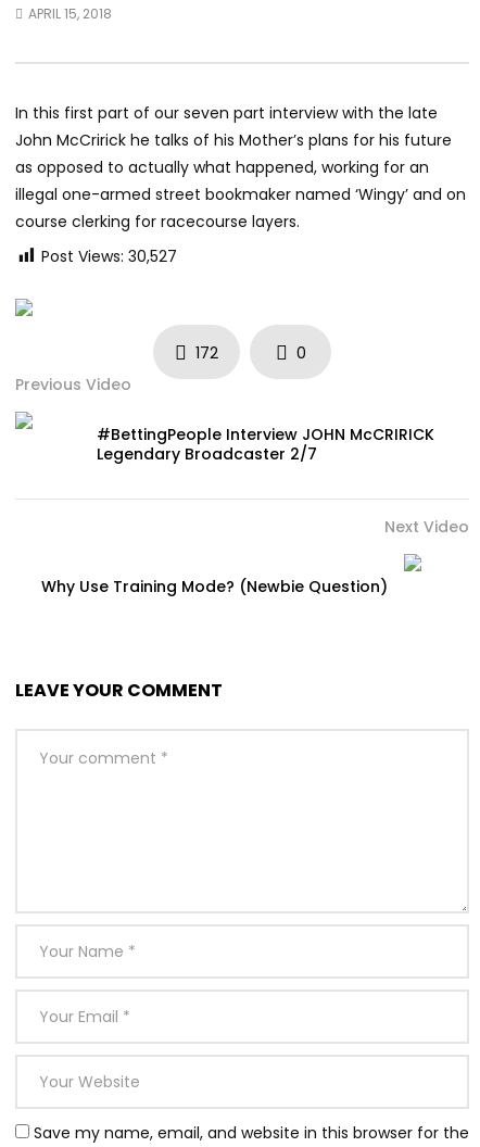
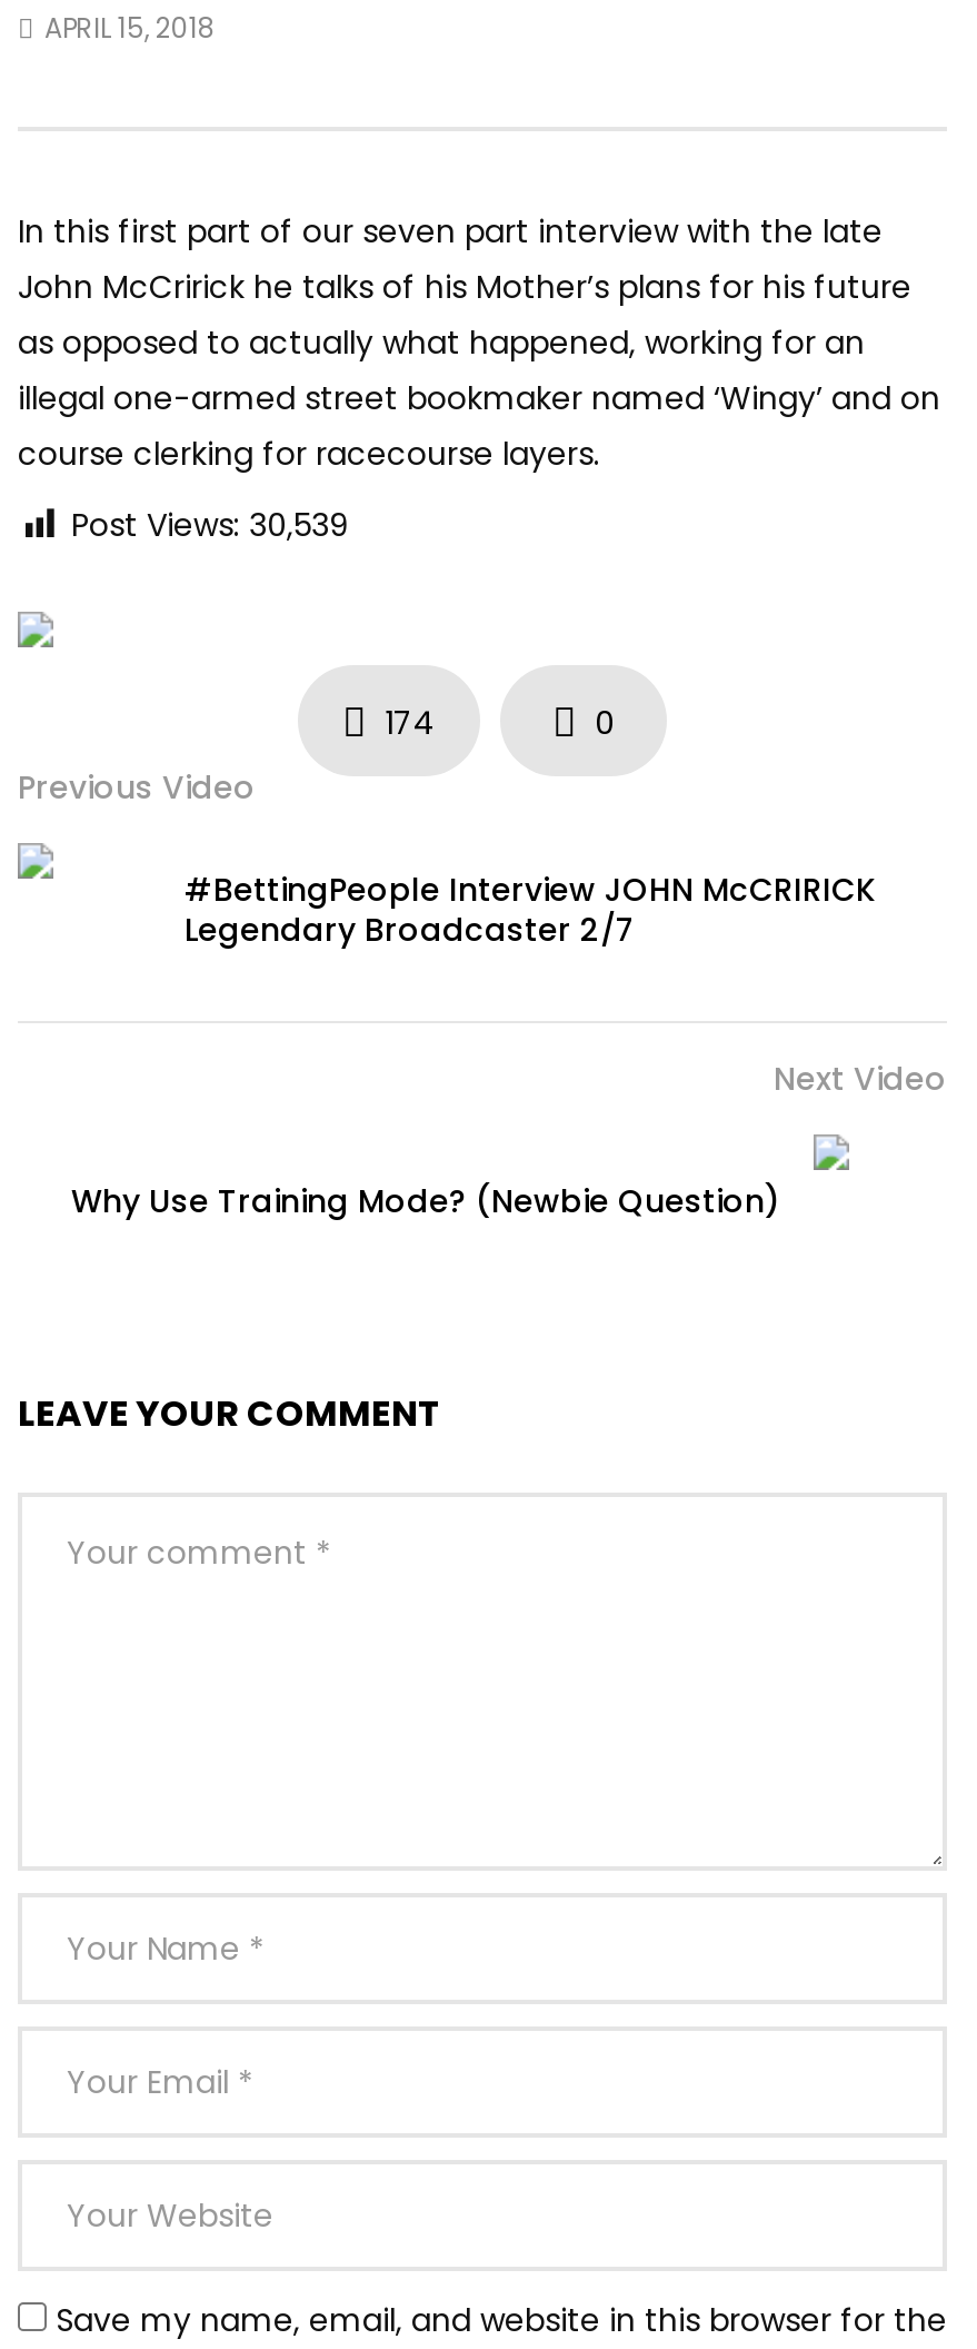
- Post Views: 30,527
+ Post Views: 30,539

- 172
+ 174
